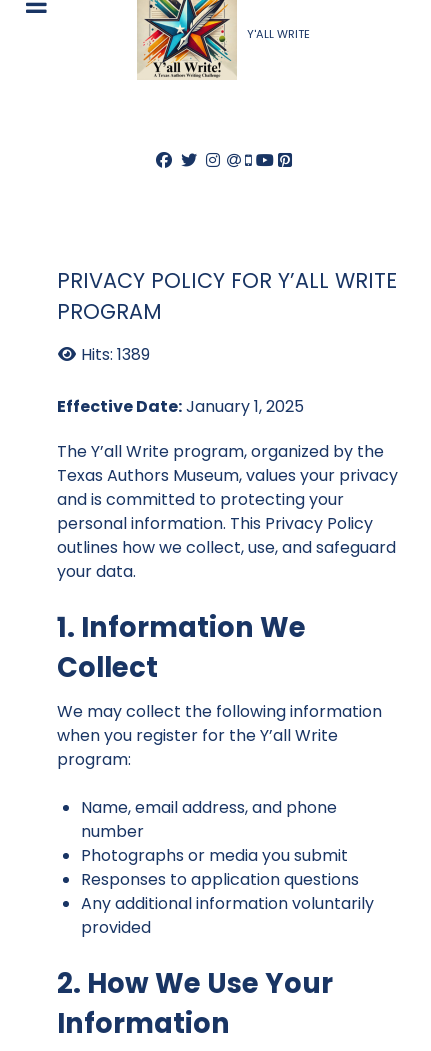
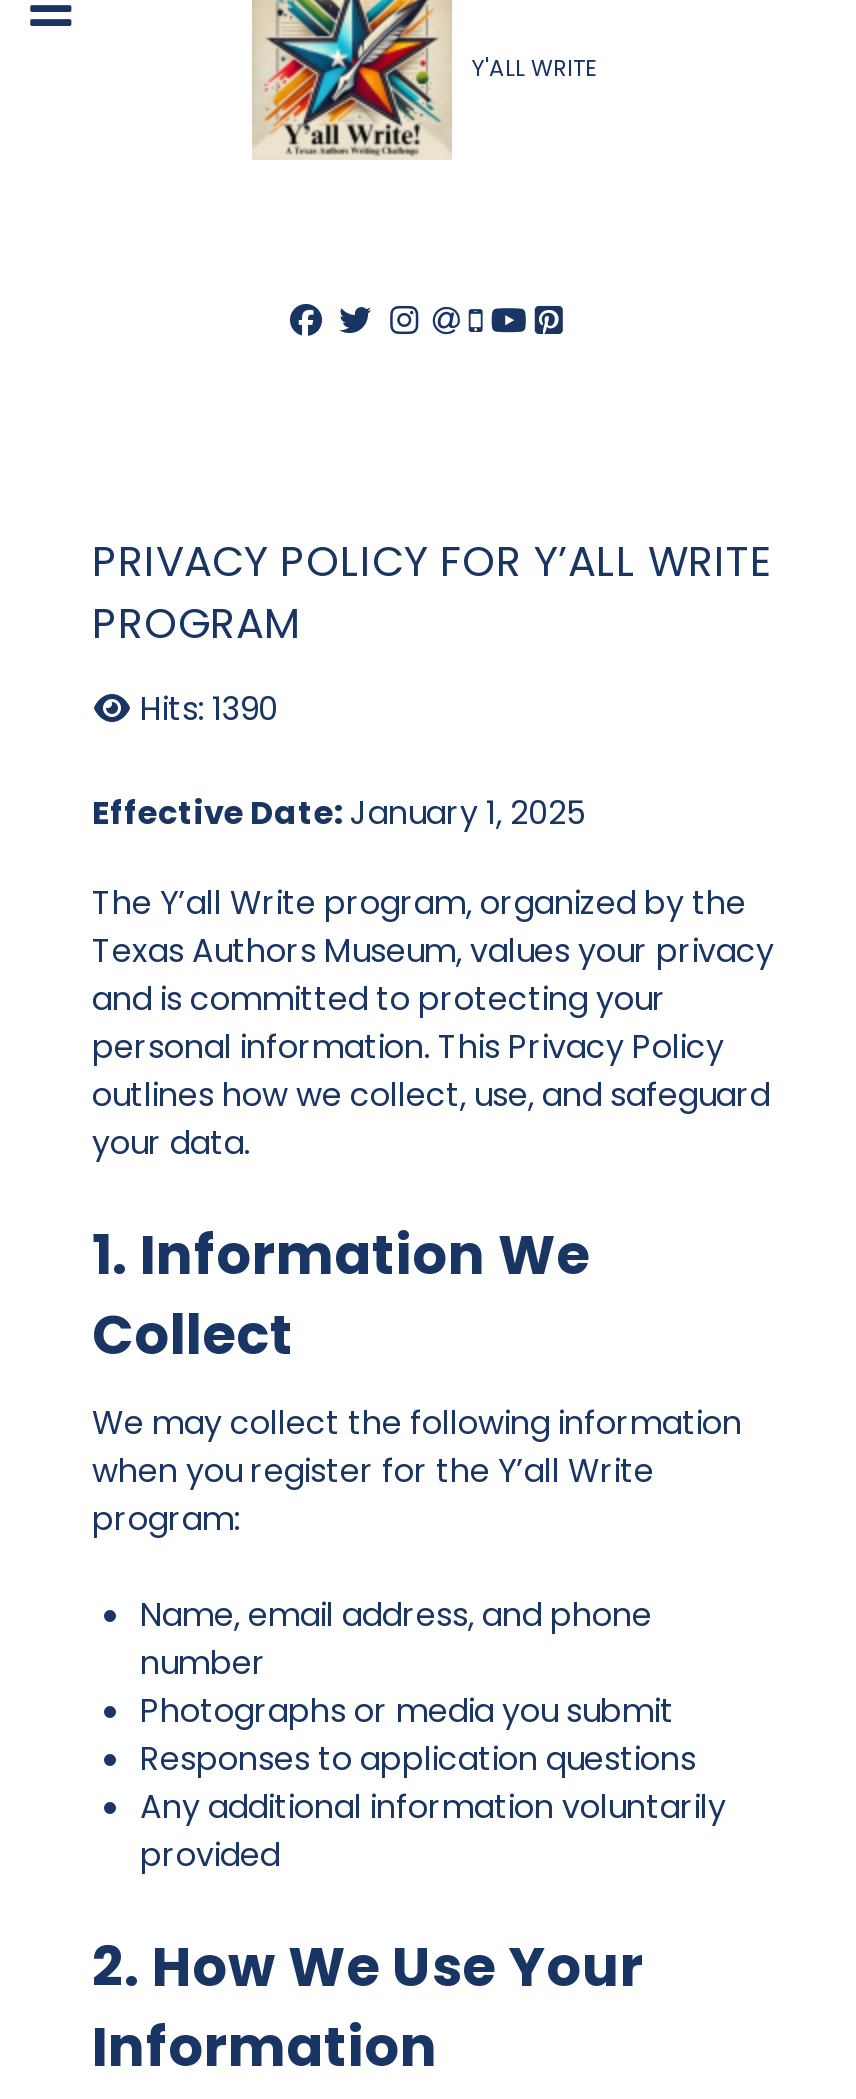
- Hits: 1389
+ Hits: 1390
